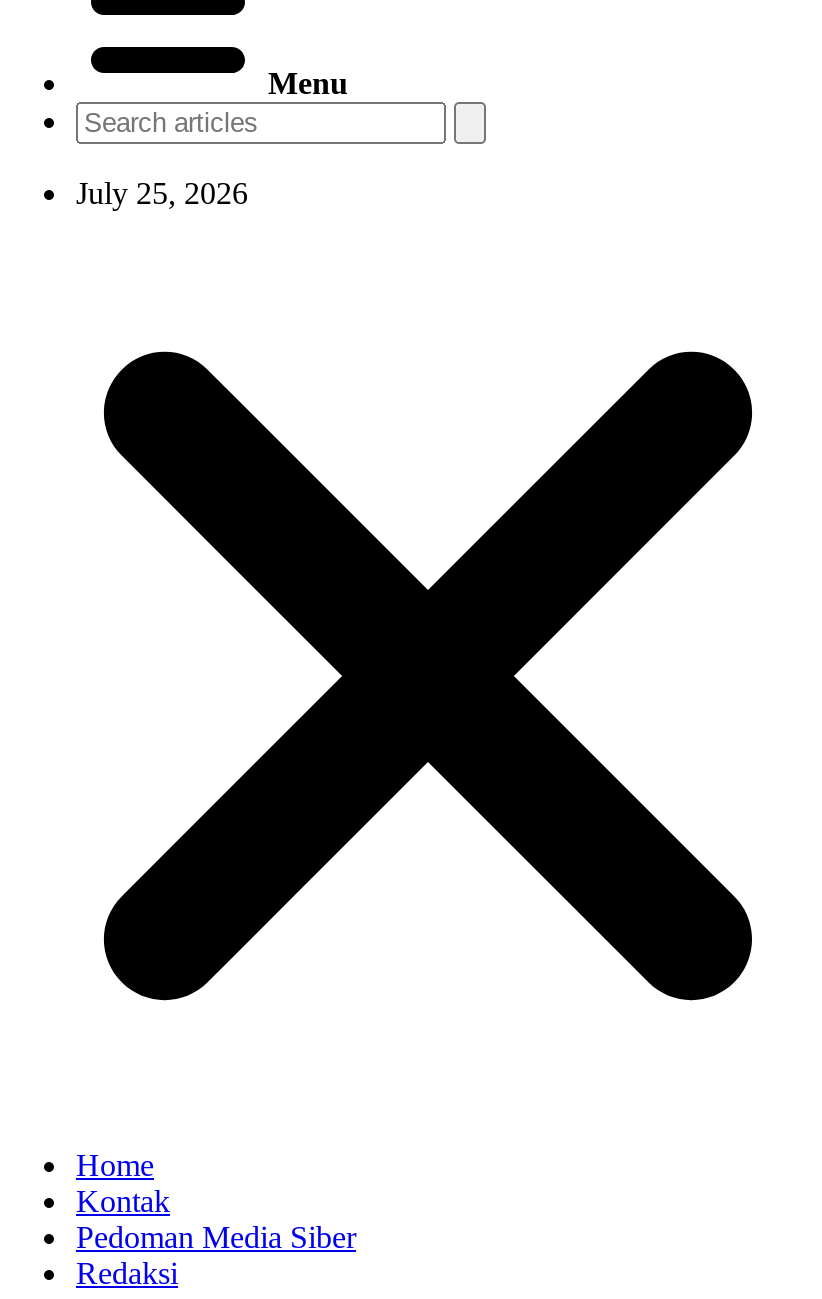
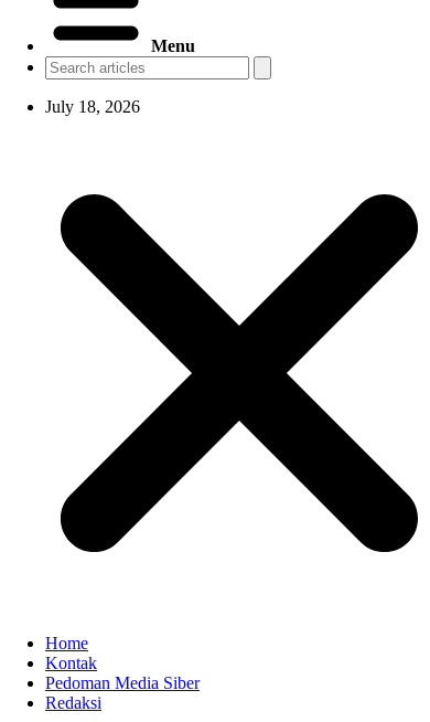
- July 25, 2026
+ July 18, 2026
